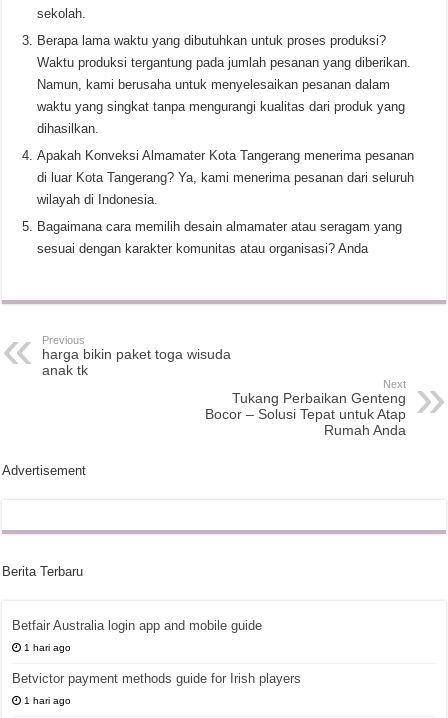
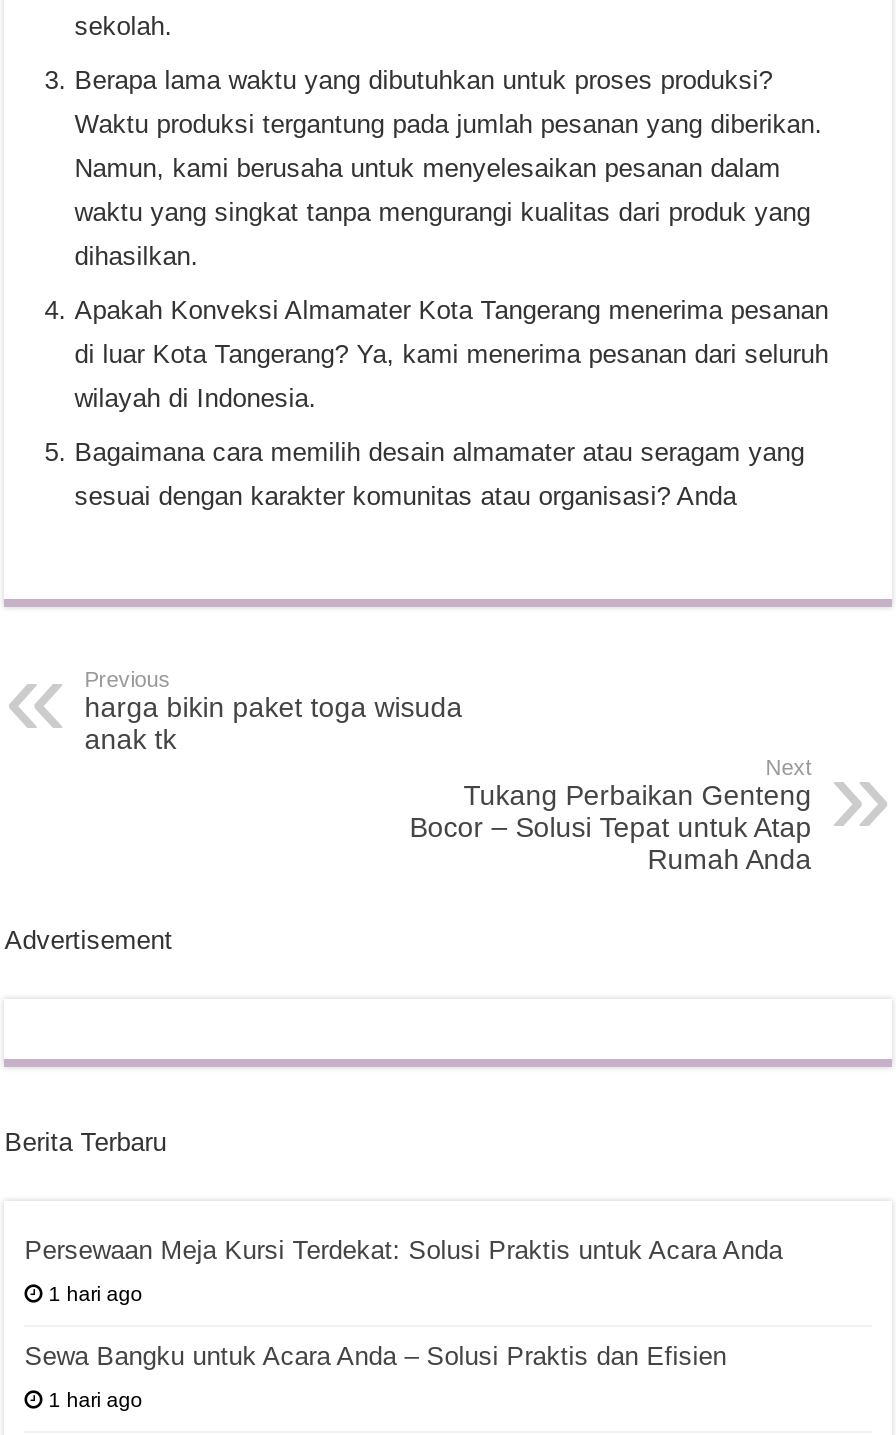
- Betfair Australia login app and mobile guide
+ Persewaan Meja Kursi Terdekat: Solusi Praktis untuk Acara Anda

- Betvictor payment methods guide for Irish players
+ Sewa Bangku untuk Acara Anda – Solusi Praktis dan Efisien
